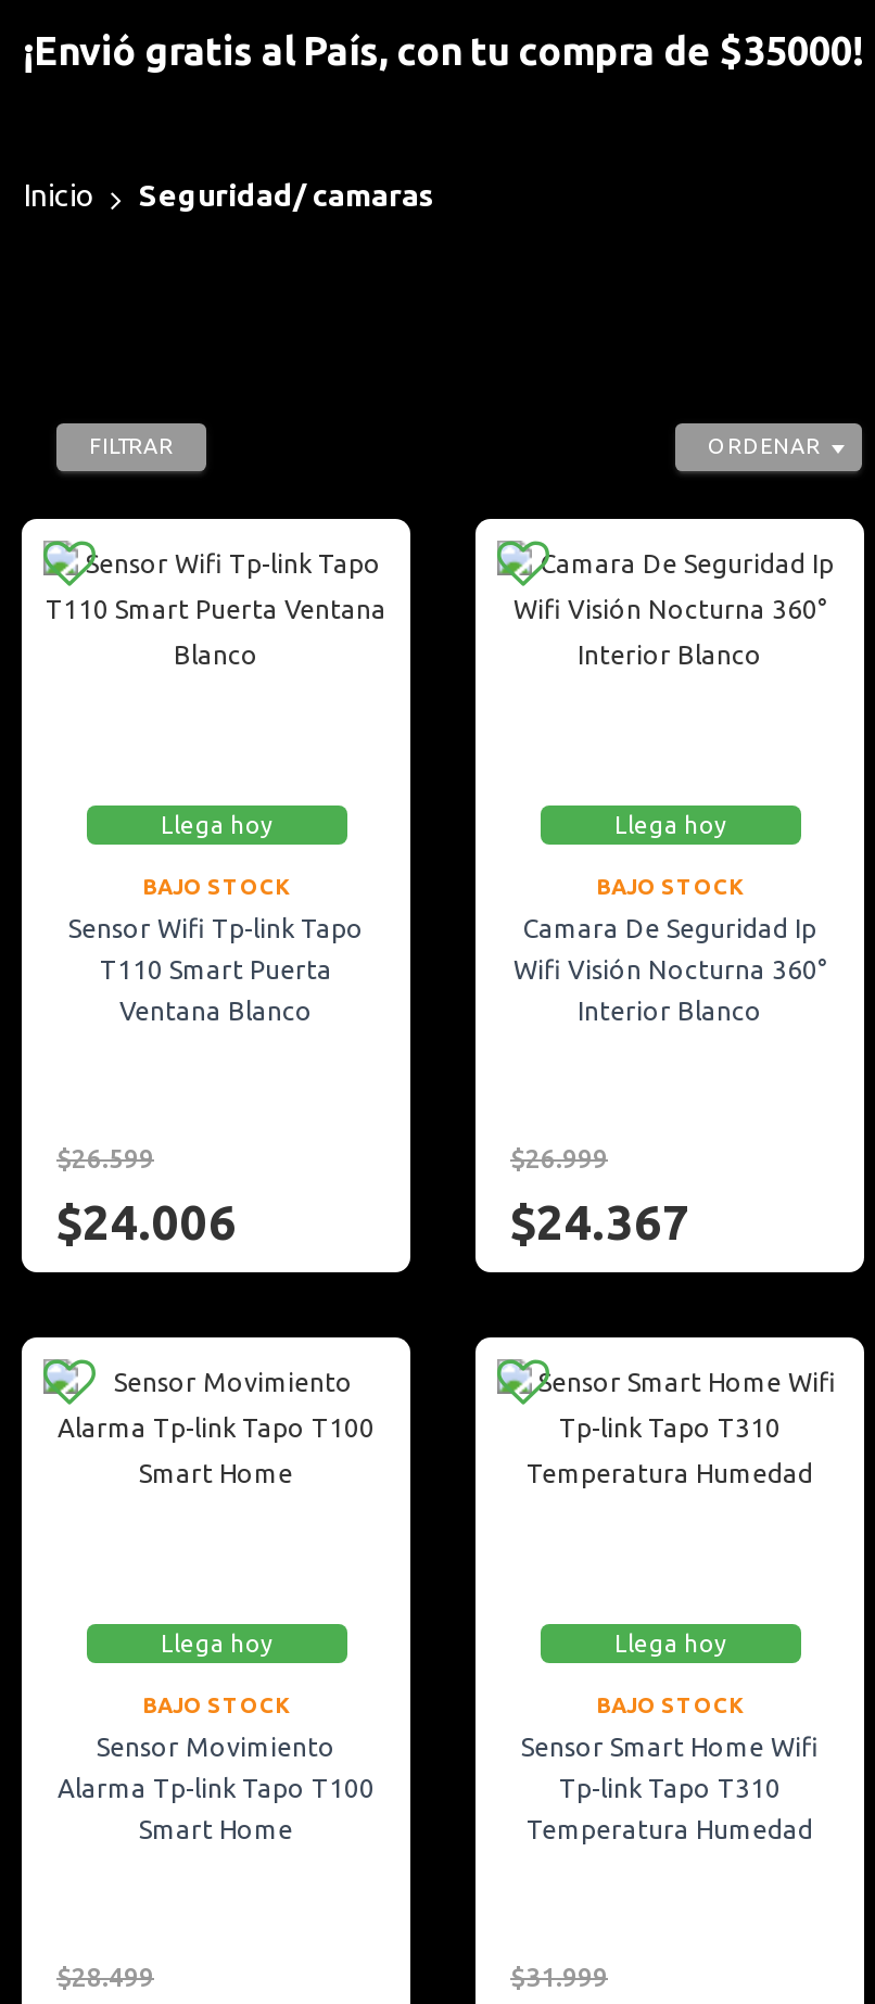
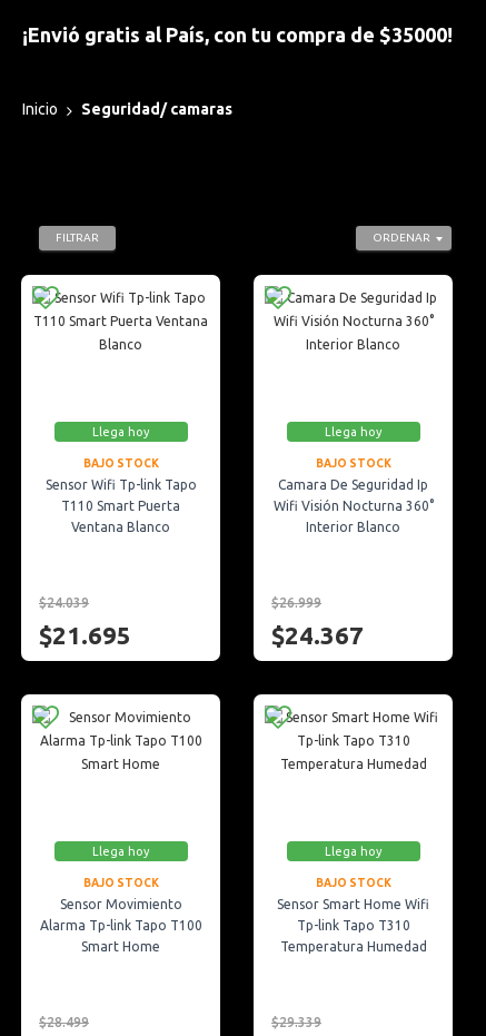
- $26.599
+ $24.039

- $24.006
+ $21.695

- $31.999
+ $29.339
